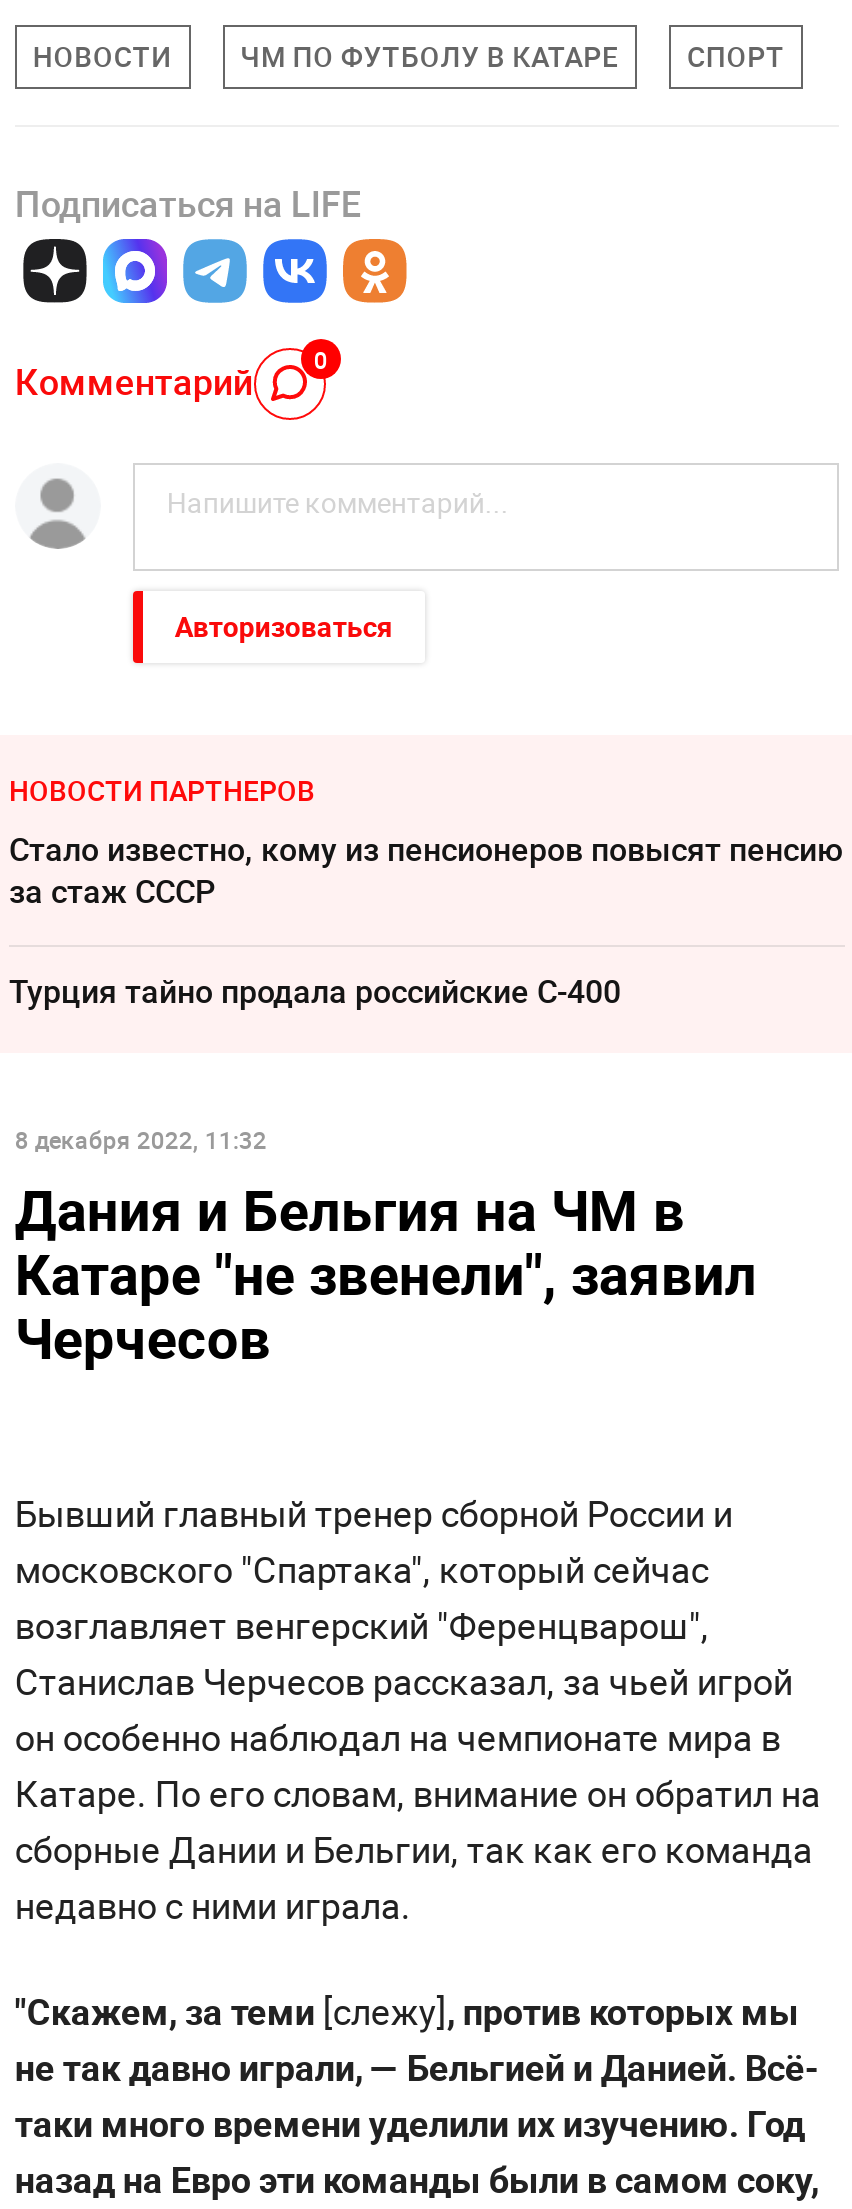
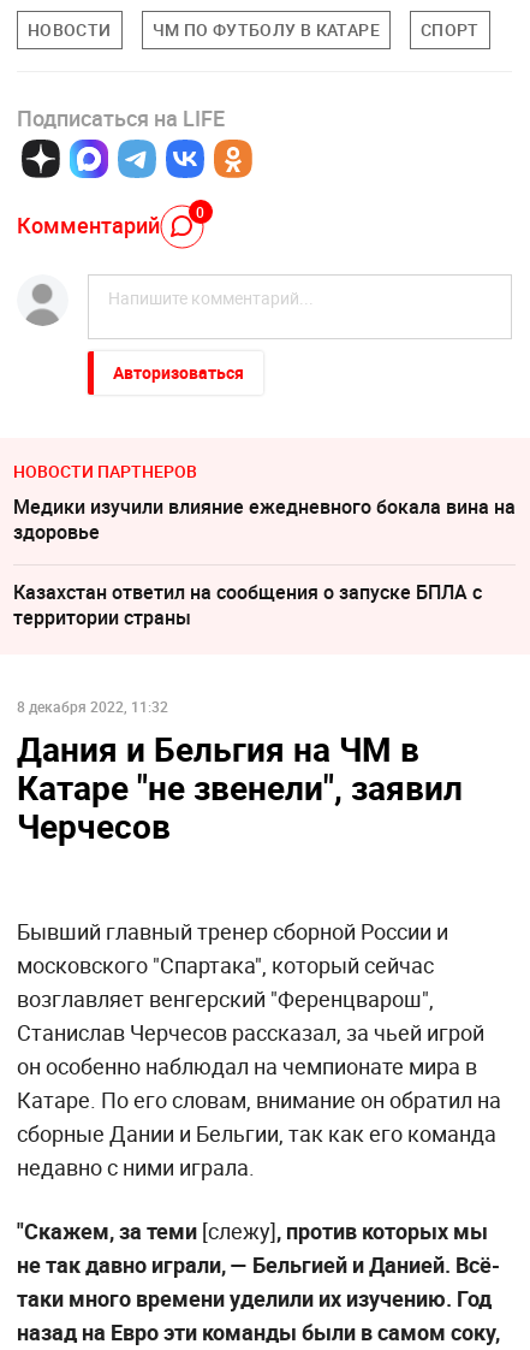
- Стало известно, кому из пенсионеров повысят пенсию
- за стаж СССР
+ Медики изучили влияние ежедневного бокала вина на
+ здоровье

- Турция тайно продала российские С-400
+ Казахстан ответил на сообщения о запуске БПЛА с
+ территории страны
